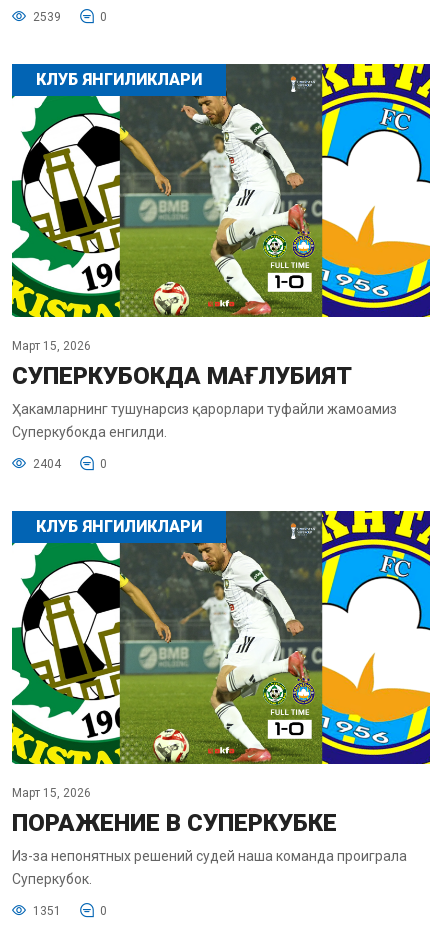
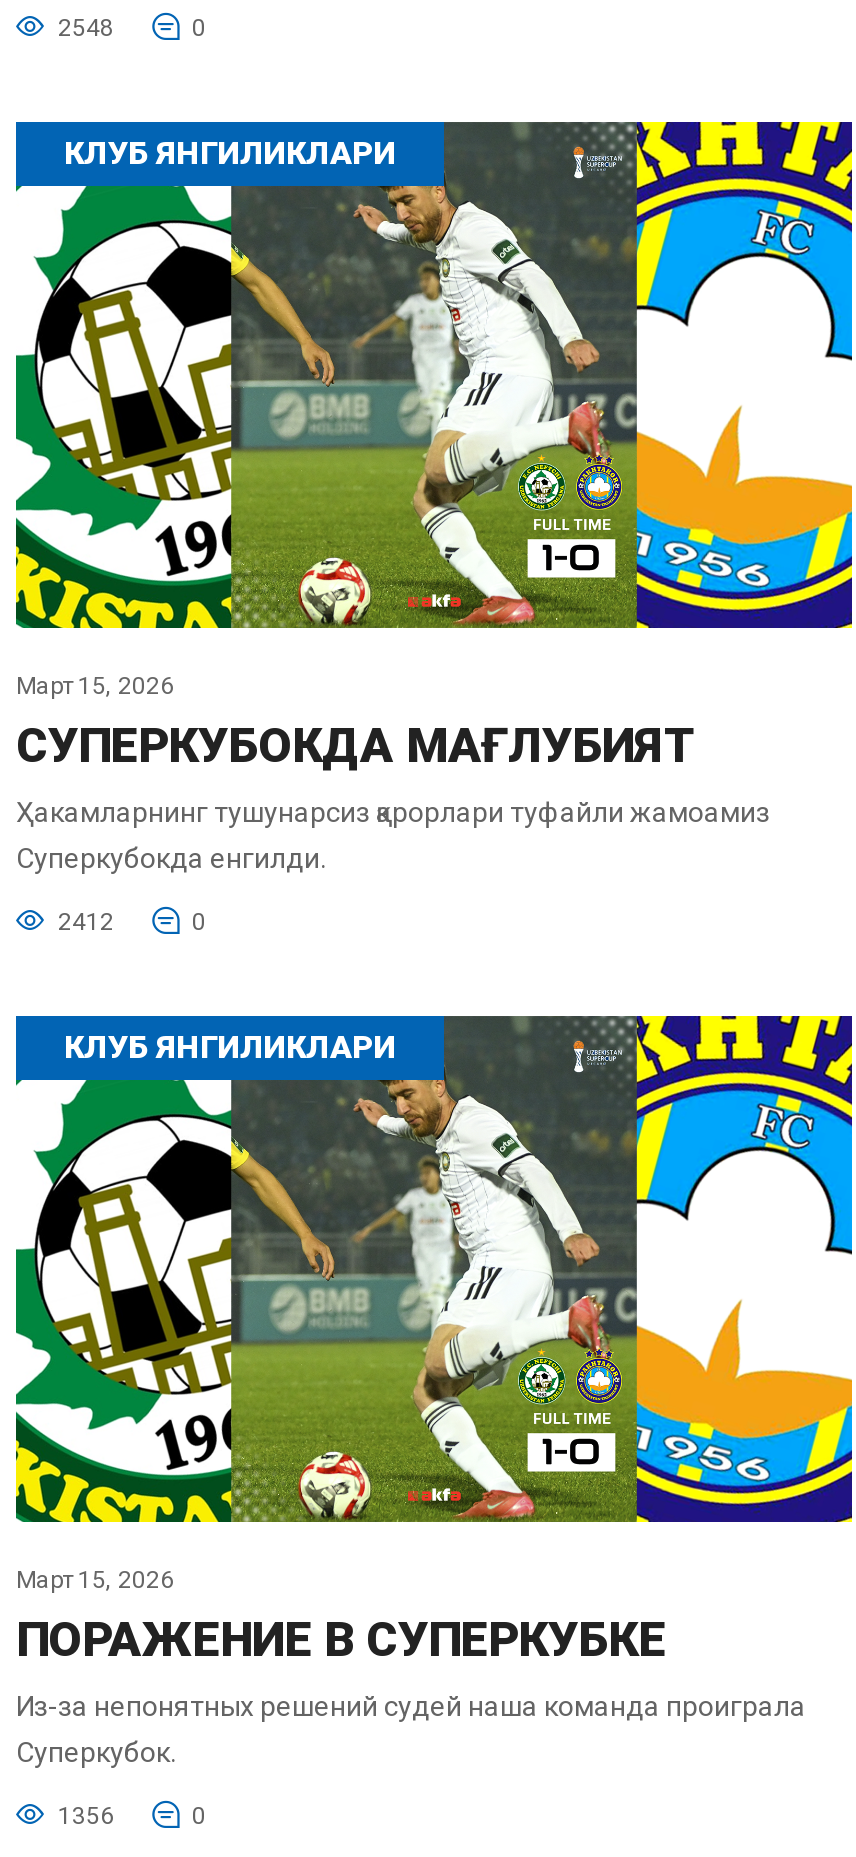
- 2539
+ 2548

- 2404
+ 2412

- 1351
+ 1356
